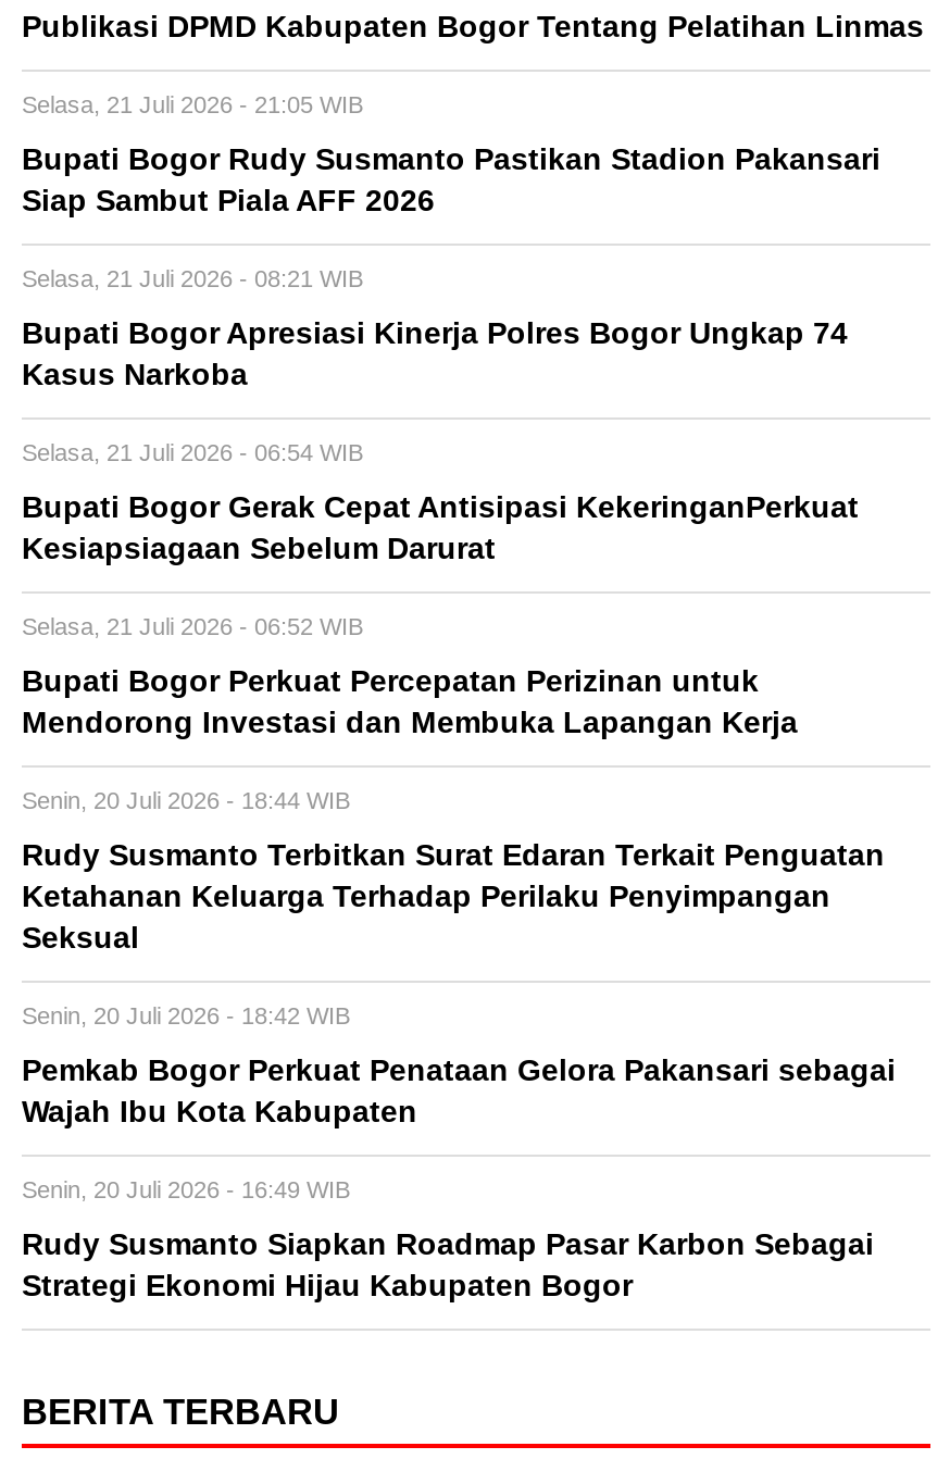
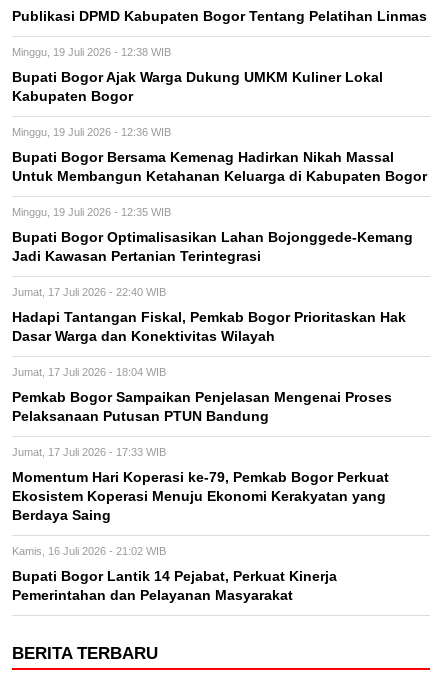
- Selasa, 21 Juli 2026 - 21:05 WIB
+ Minggu, 19 Juli 2026 - 12:38 WIB

- Bupati Bogor Rudy Susmanto Pastikan Stadion Pakansari
- Siap Sambut Piala AFF 2026
+ Bupati Bogor Ajak Warga Dukung UMKM Kuliner Lokal
+ Kabupaten Bogor

- Selasa, 21 Juli 2026 - 08:21 WIB
+ Minggu, 19 Juli 2026 - 12:36 WIB

- Bupati Bogor Apresiasi Kinerja Polres Bogor Ungkap 74
- Kasus Narkoba
+ Bupati Bogor Bersama Kemenag Hadirkan Nikah Massal
+ Untuk Membangun Ketahanan Keluarga di Kabupaten Bogor

- Selasa, 21 Juli 2026 - 06:54 WIB
+ Minggu, 19 Juli 2026 - 12:35 WIB

- Bupati Bogor Gerak Cepat Antisipasi KekeringanPerkuat
- Kesiapsiagaan Sebelum Darurat
+ Bupati Bogor Optimalisasikan Lahan Bojonggede-Kemang
+ Jadi Kawasan Pertanian Terintegrasi

- Selasa, 21 Juli 2026 - 06:52 WIB
+ Jumat, 17 Juli 2026 - 22:40 WIB

- Bupati Bogor Perkuat Percepatan Perizinan untuk
- Mendorong Investasi dan Membuka Lapangan Kerja
+ Hadapi Tantangan Fiskal, Pemkab Bogor Prioritaskan Hak
+ Dasar Warga dan Konektivitas Wilayah

- Senin, 20 Juli 2026 - 18:44 WIB
+ Jumat, 17 Juli 2026 - 18:04 WIB

- Rudy Susmanto Terbitkan Surat Edaran Terkait Penguatan
- Ketahanan Keluarga Terhadap Perilaku Penyimpangan
- Seksual
+ Pemkab Bogor Sampaikan Penjelasan Mengenai Proses
+ Pelaksanaan Putusan PTUN Bandung

- Senin, 20 Juli 2026 - 18:42 WIB
+ Jumat, 17 Juli 2026 - 17:33 WIB

- Pemkab Bogor Perkuat Penataan Gelora Pakansari sebagai
- Wajah Ibu Kota Kabupaten
+ Momentum Hari Koperasi ke-79, Pemkab Bogor Perkuat
+ Ekosistem Koperasi Menuju Ekonomi Kerakyatan yang
+ Berdaya Saing

- Senin, 20 Juli 2026 - 16:49 WIB
+ Kamis, 16 Juli 2026 - 21:02 WIB

- Rudy Susmanto Siapkan Roadmap Pasar Karbon Sebagai
- Strategi Ekonomi Hijau Kabupaten Bogor
+ Bupati Bogor Lantik 14 Pejabat, Perkuat Kinerja
+ Pemerintahan dan Pelayanan Masyarakat
